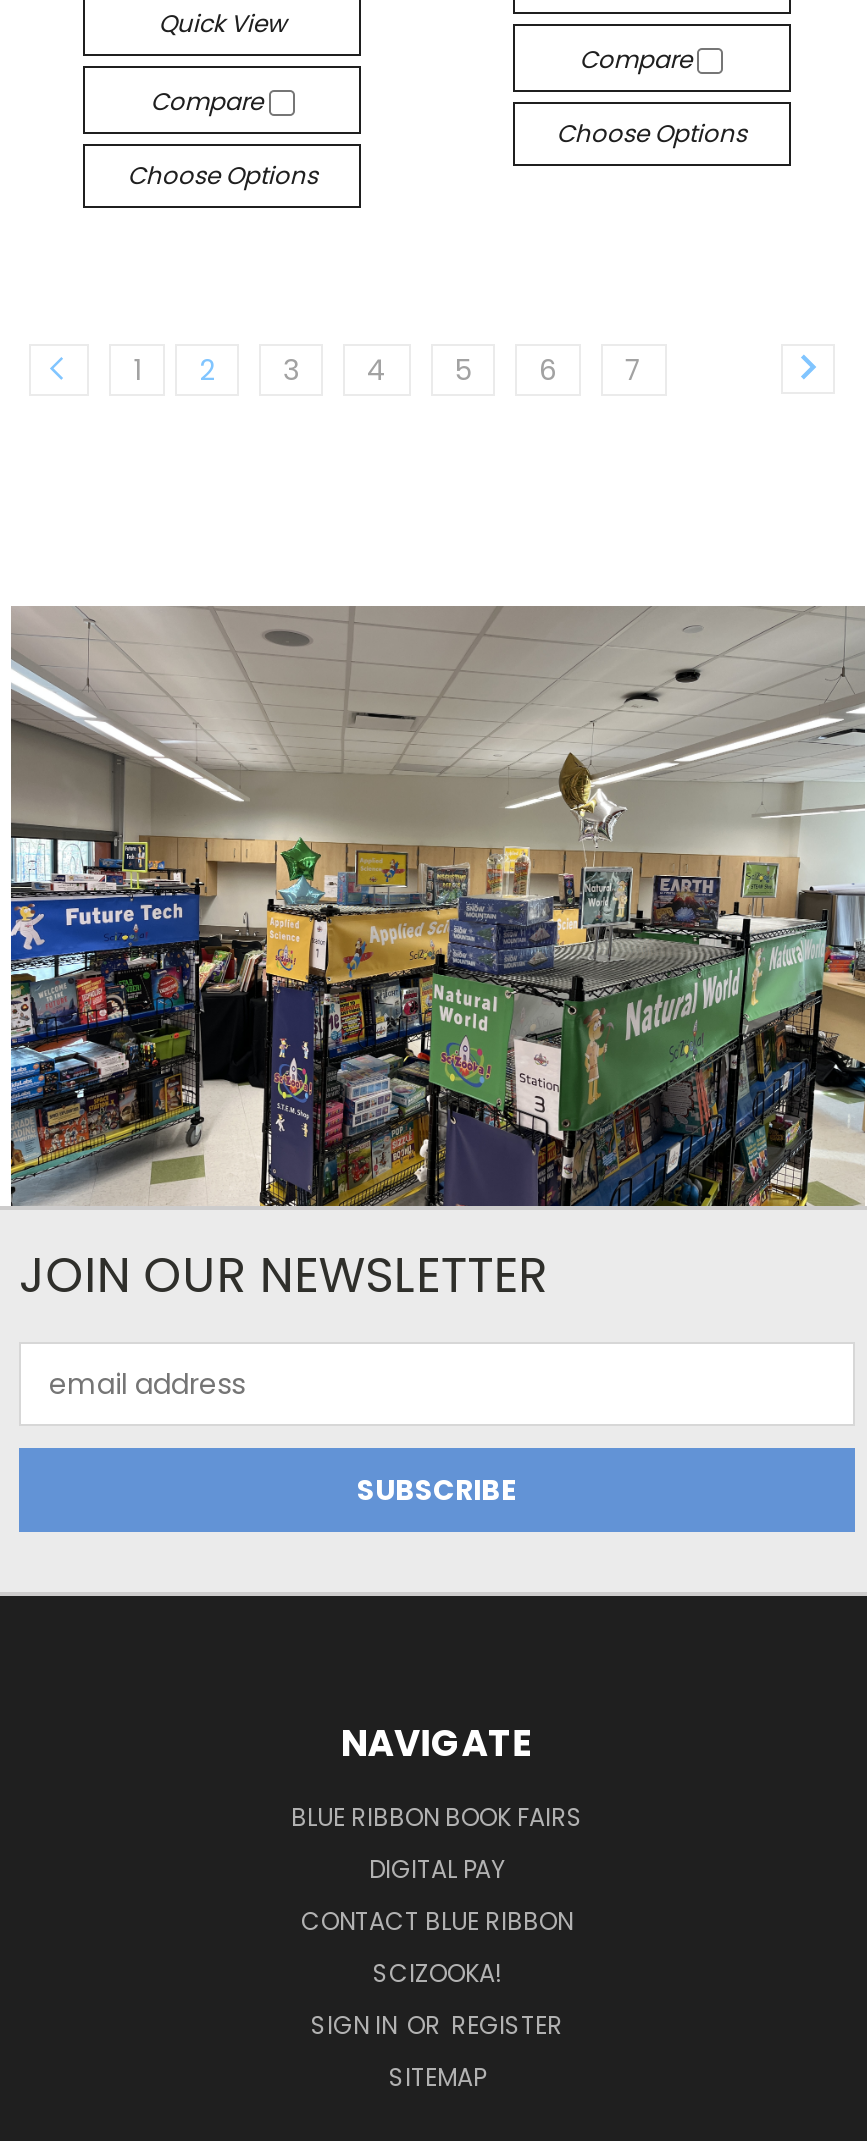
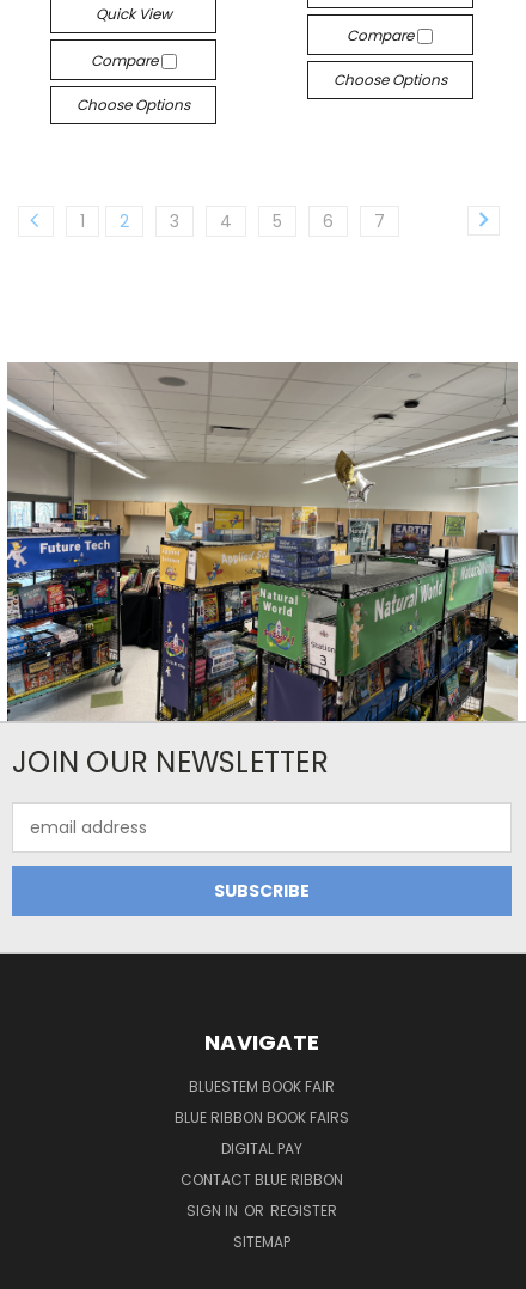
+ BLUESTEM BOOK FAIR

moved down: BLUE RIBBON BOOK FAIRS | DIGITAL PAY | CONTACT BLUE RIBBON

- SCIZOOKA!
